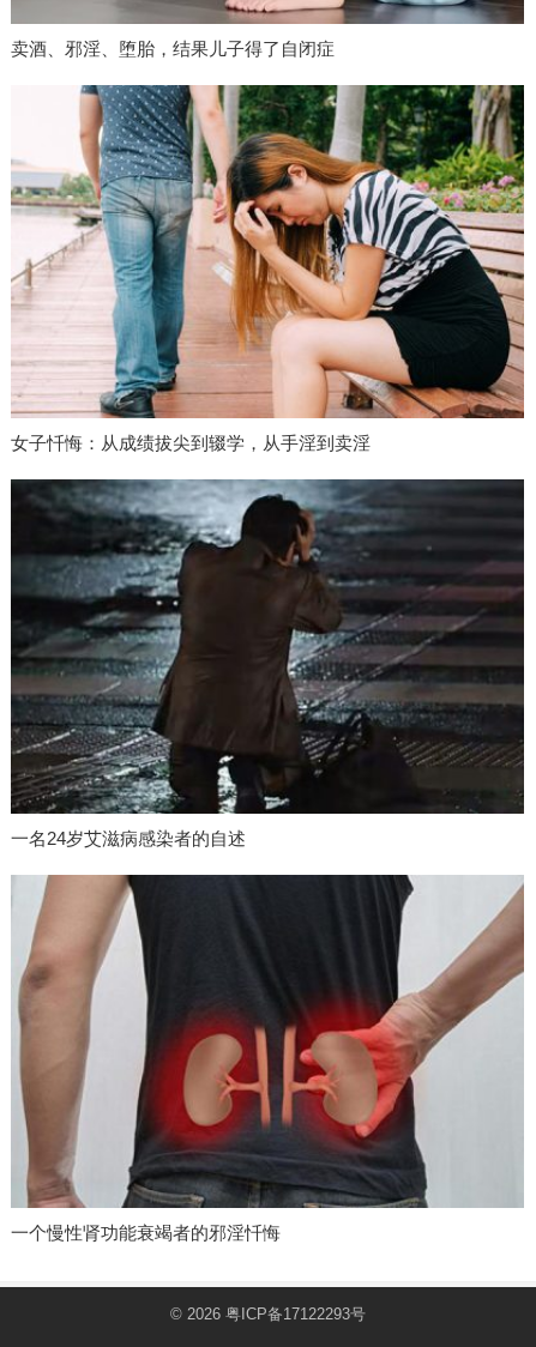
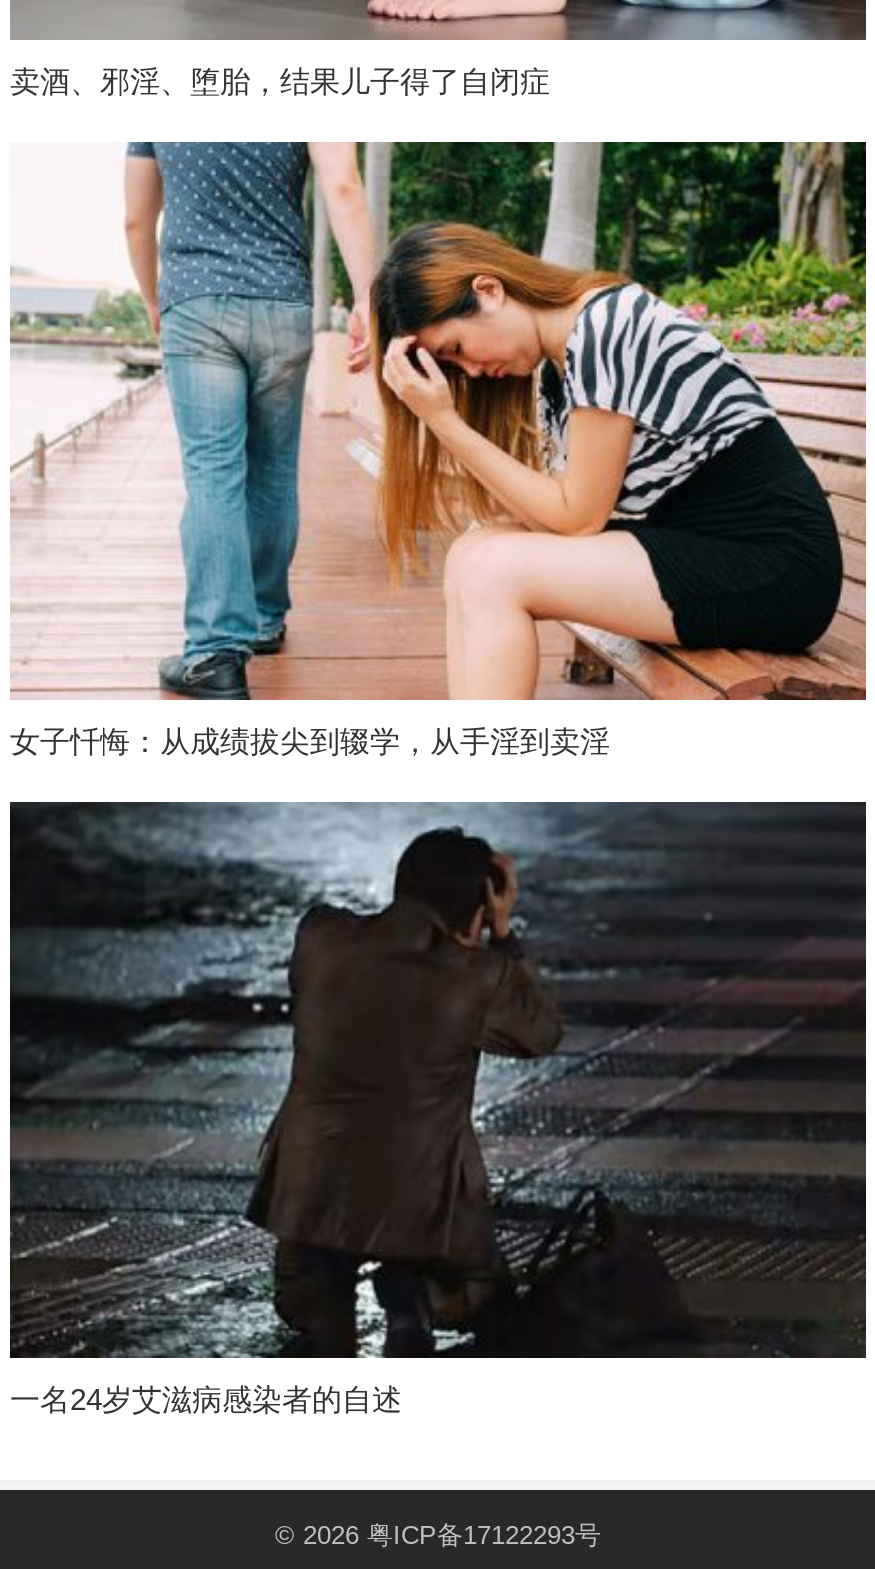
- [image]
- 一个慢性肾功能衰竭者的邪淫忏悔
